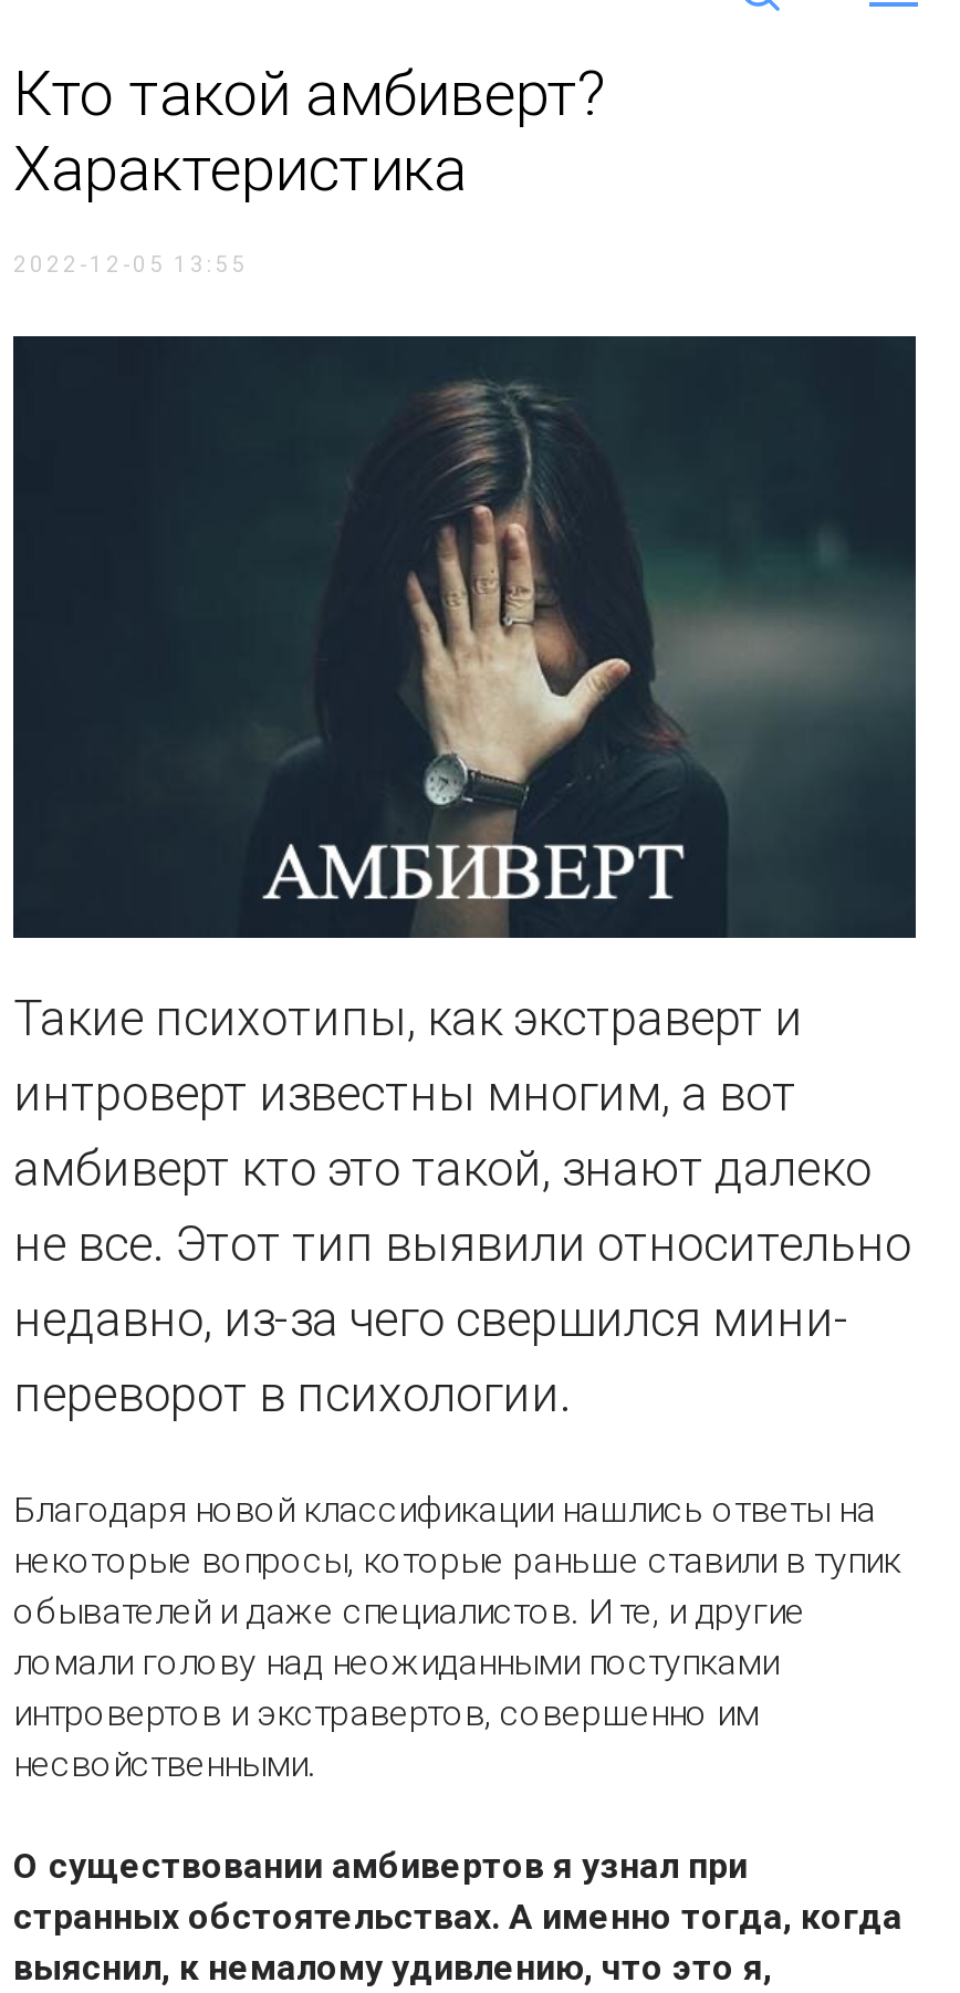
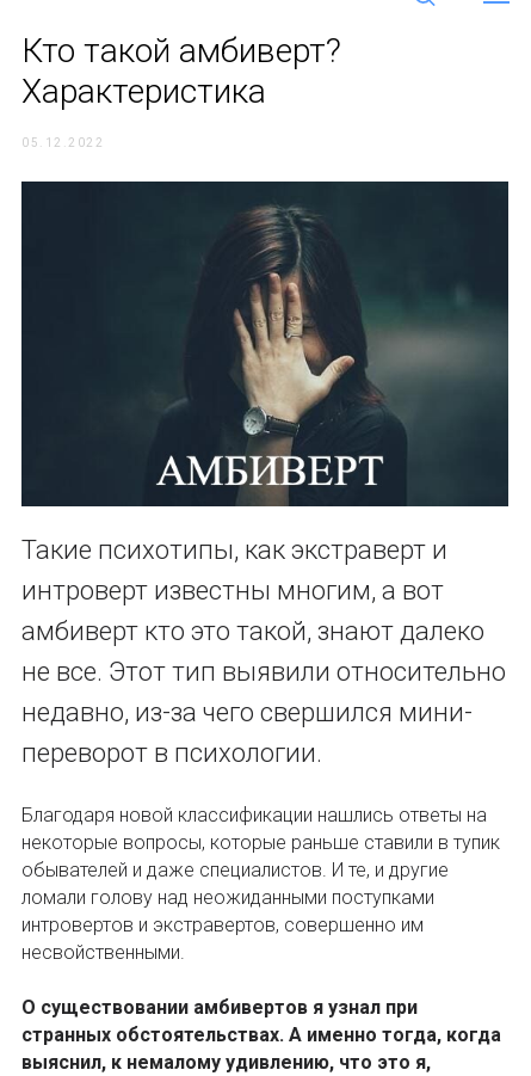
- 2022-12-05 13:55
+ 05.12.2022
